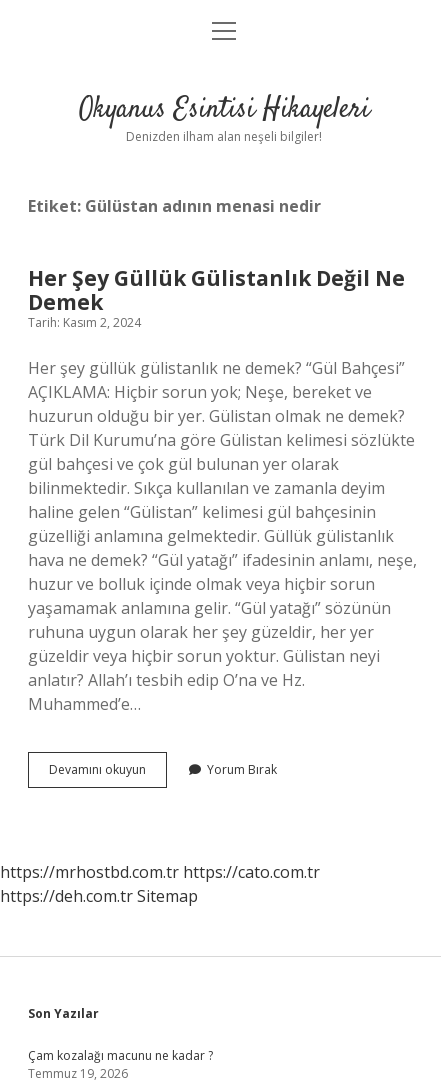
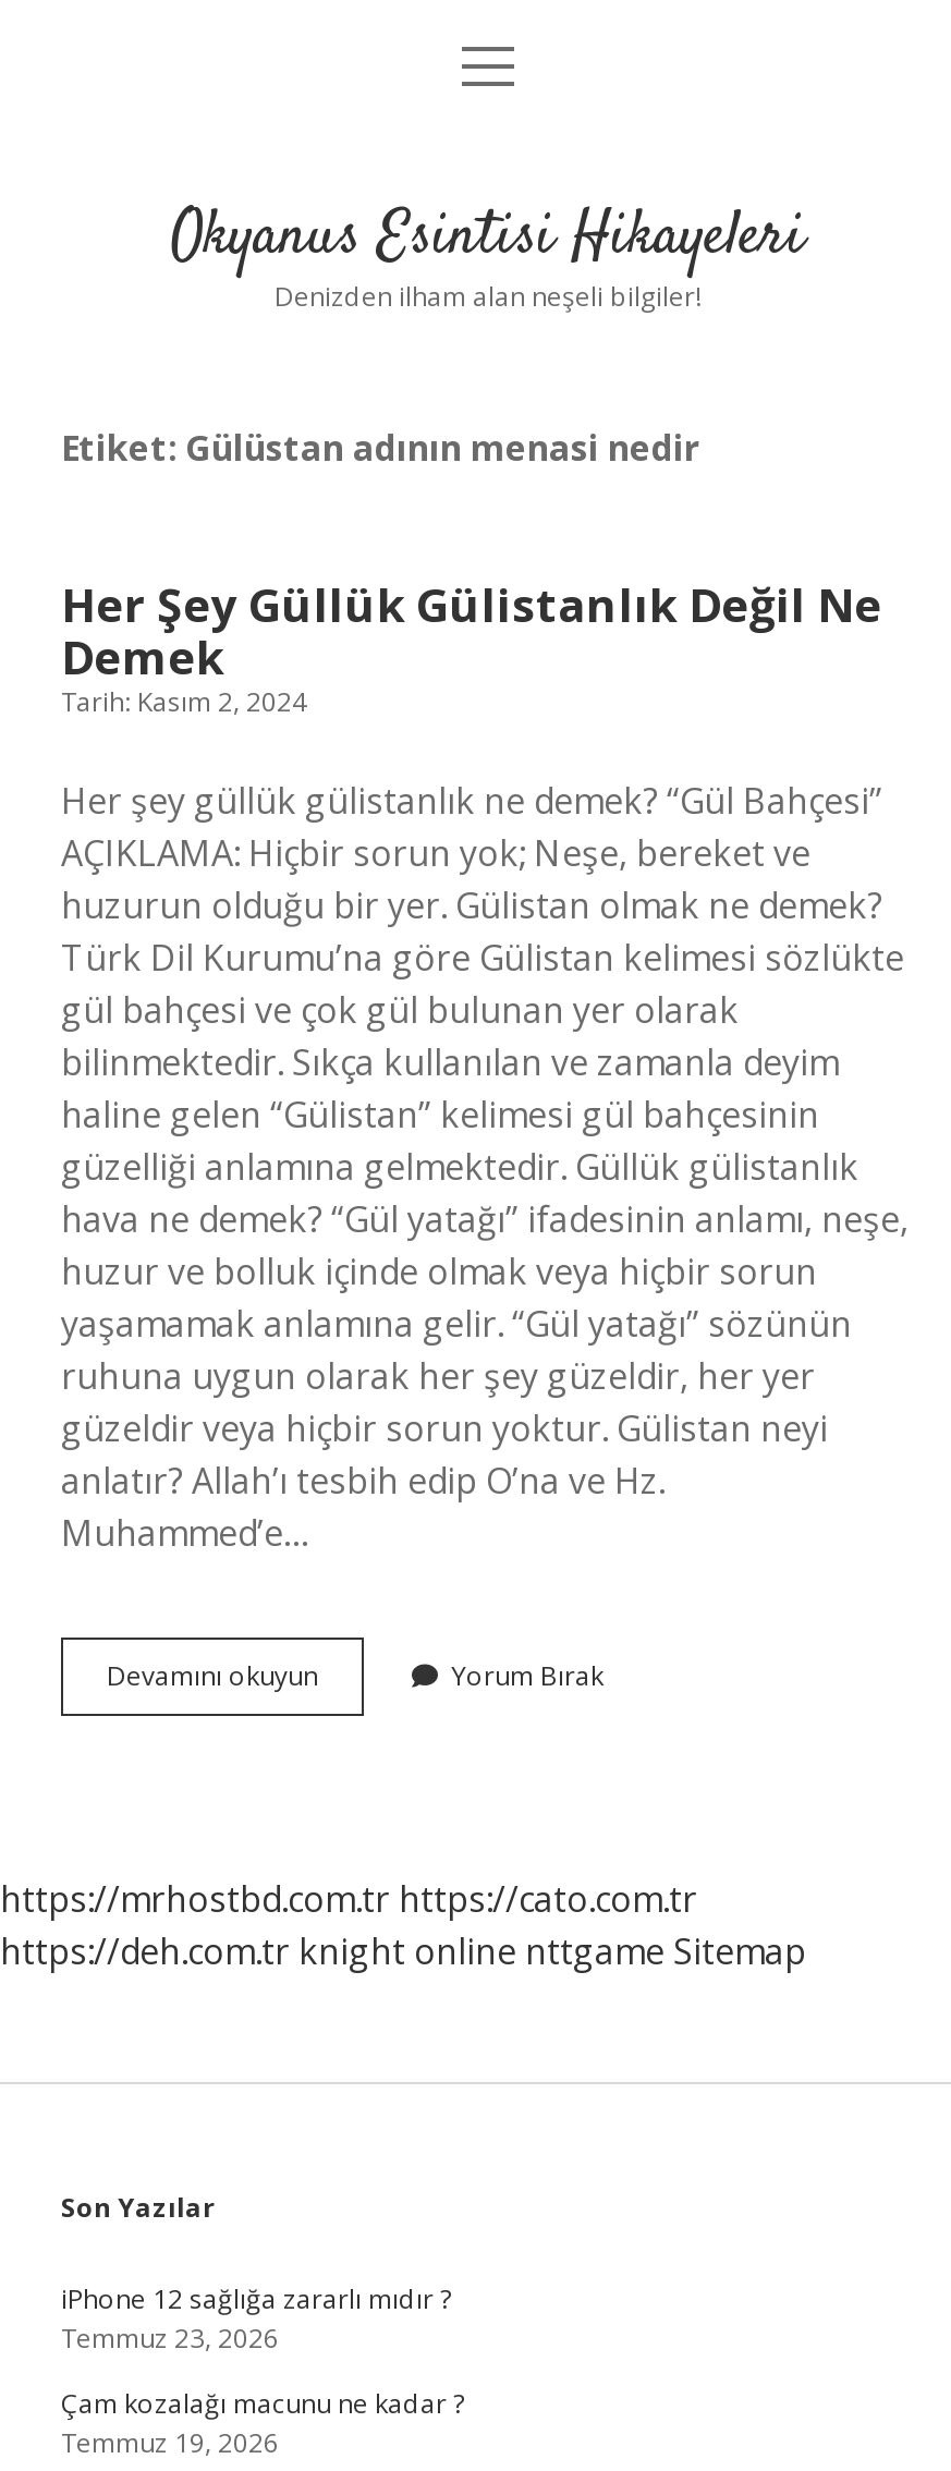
- https://deh.com.tr Sitemap
+ https://deh.com.tr knight online nttgame Sitemap

+ iPhone 12 sağlığa zararlı mıdır ?
+ Temmuz 23, 2026
